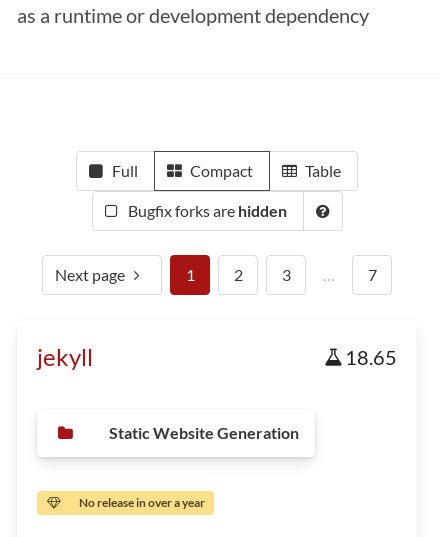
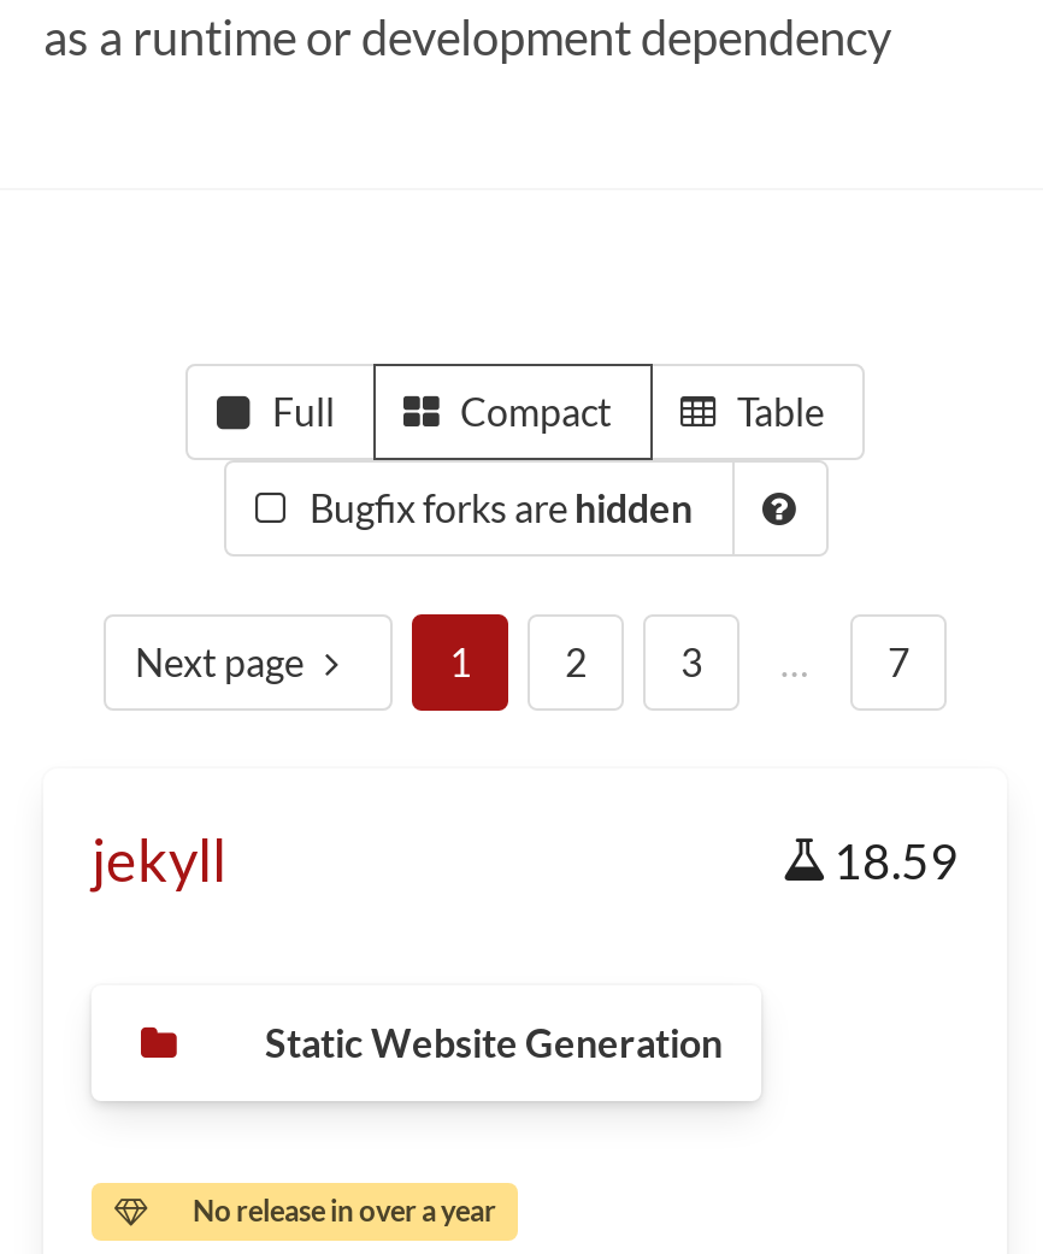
- 18.65
+ 18.59
